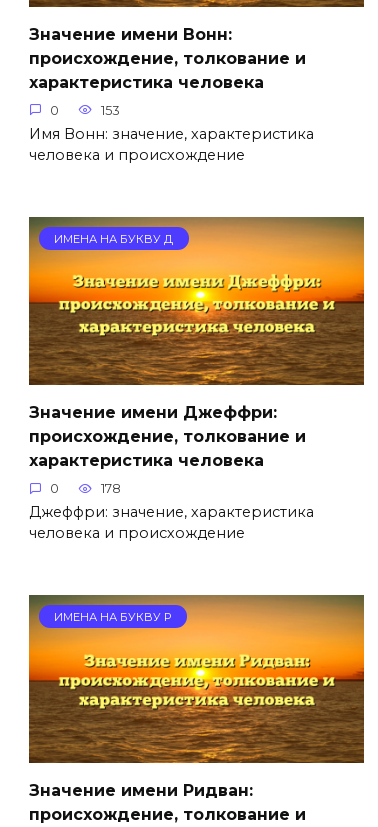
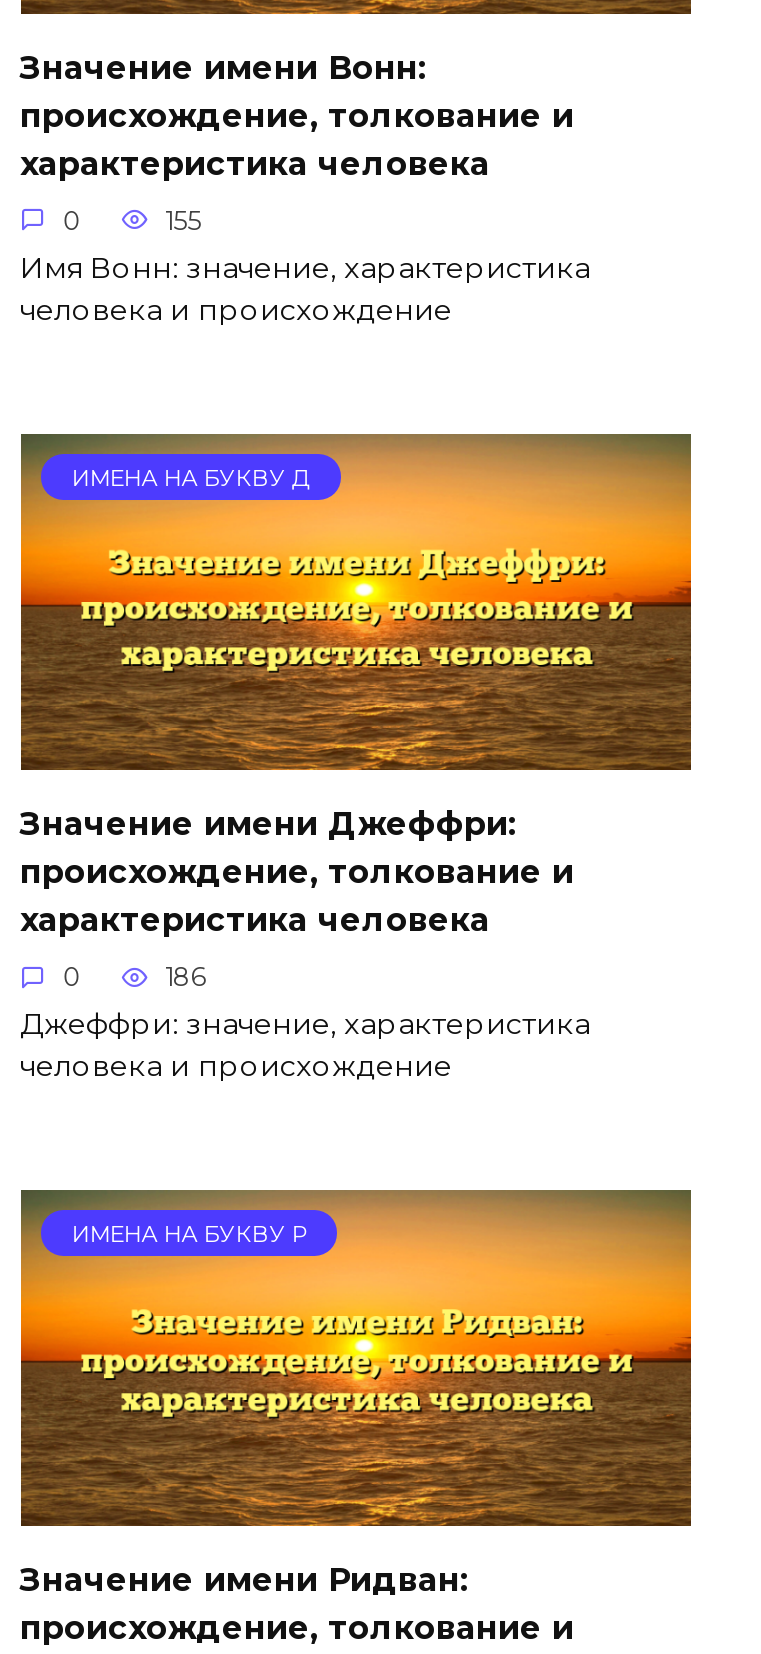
- 153
+ 155

- 178
+ 186
